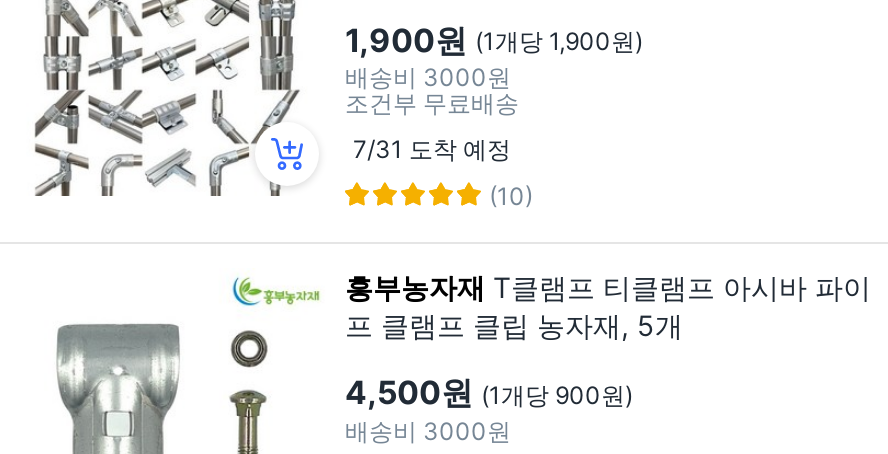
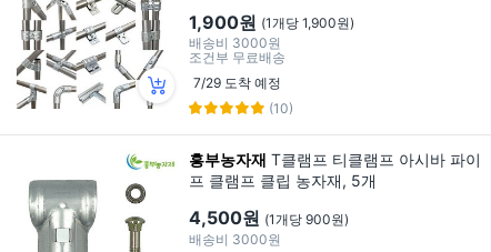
- 7/31 도착 예정
+ 7/29 도착 예정
